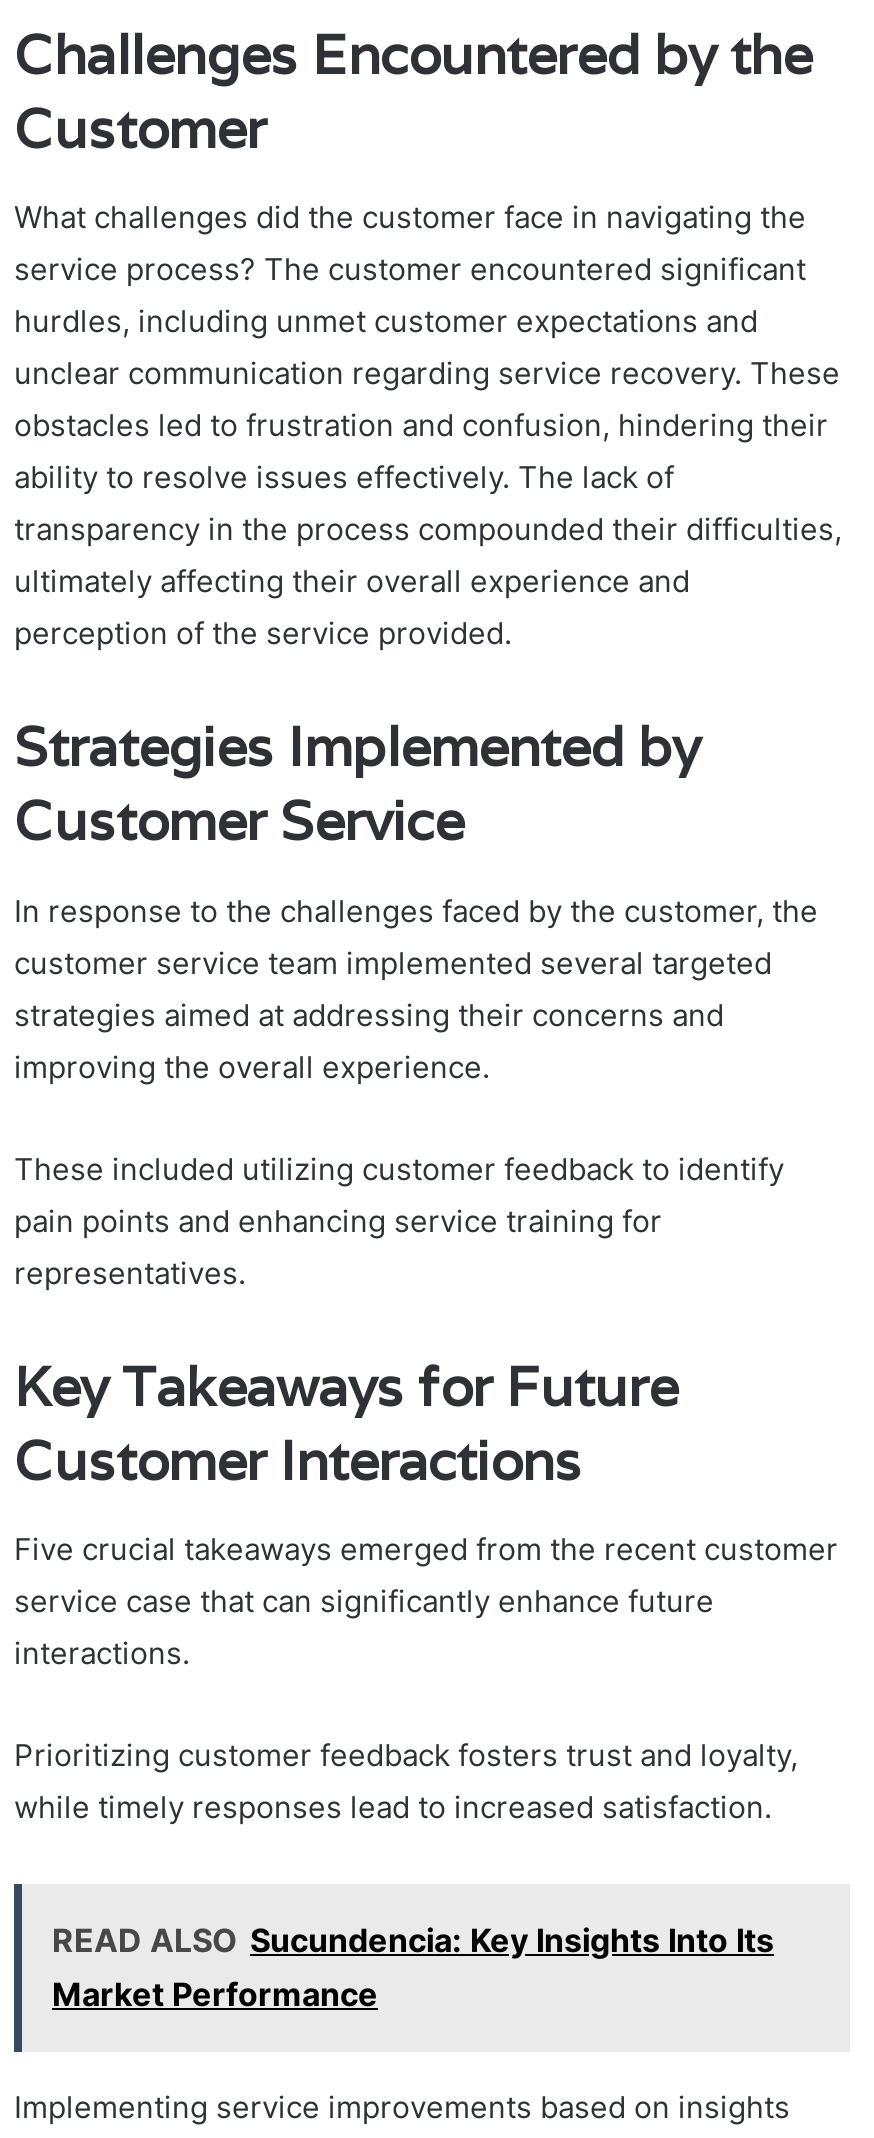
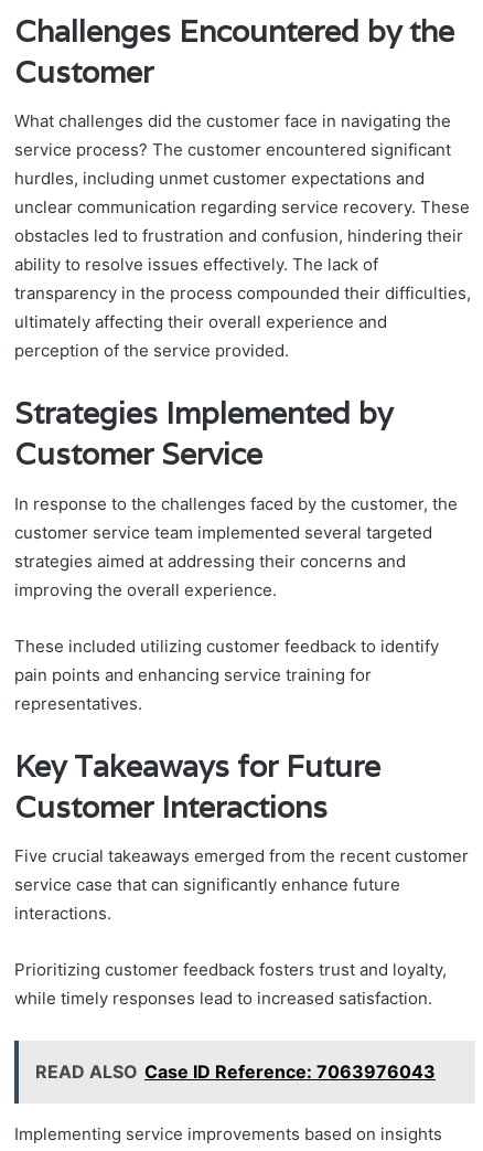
- READ ALSO Sucundencia: Key Insights Into Its
- Market Performance
+ READ ALSO Case ID Reference: 7063976043
